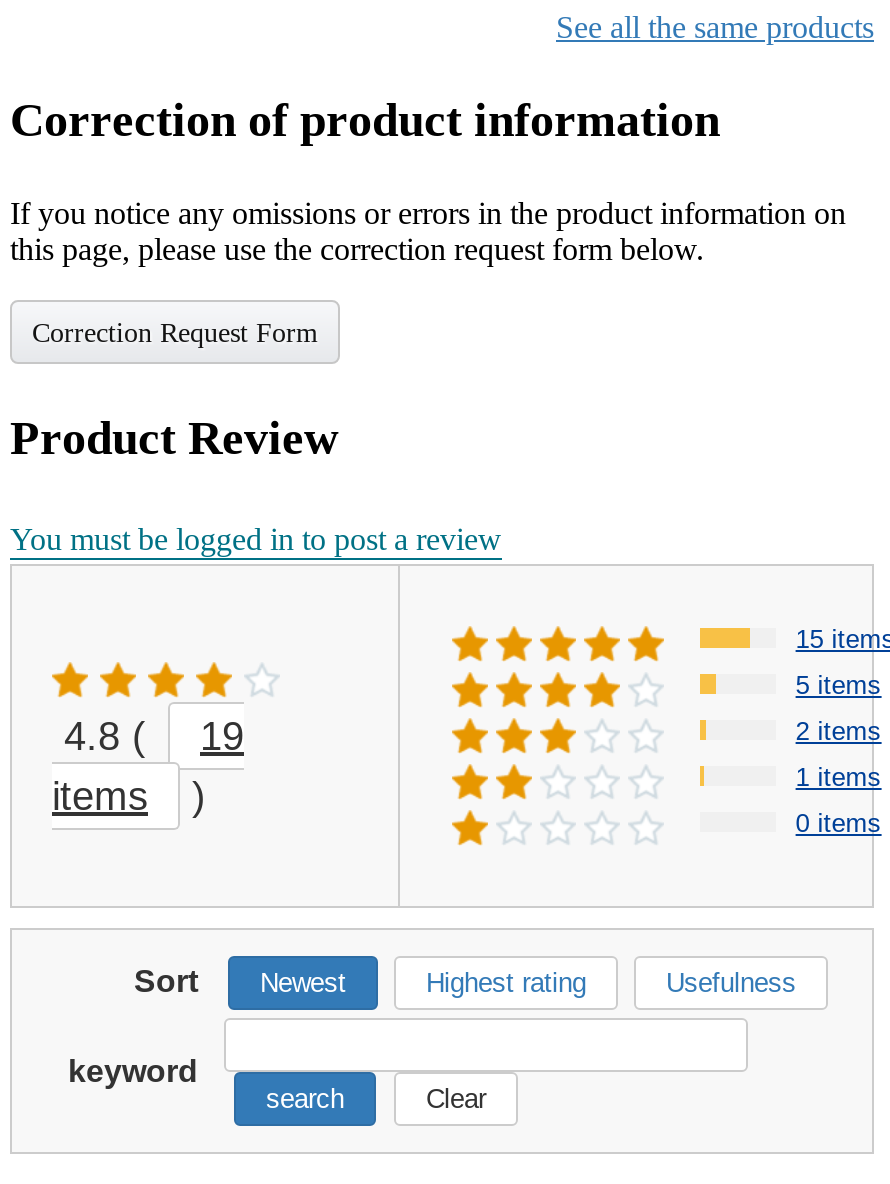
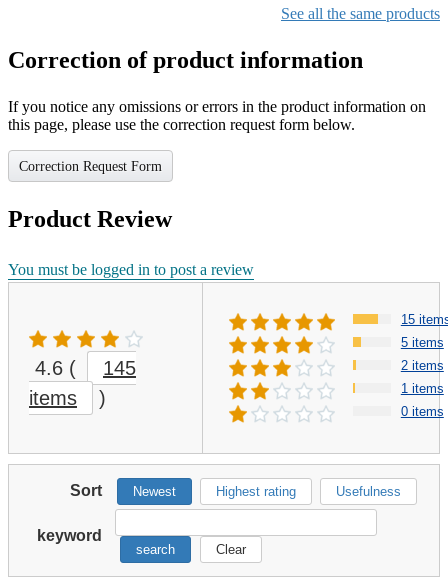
- 4.8 (
+ 4.6 (

- 19
+ 145
